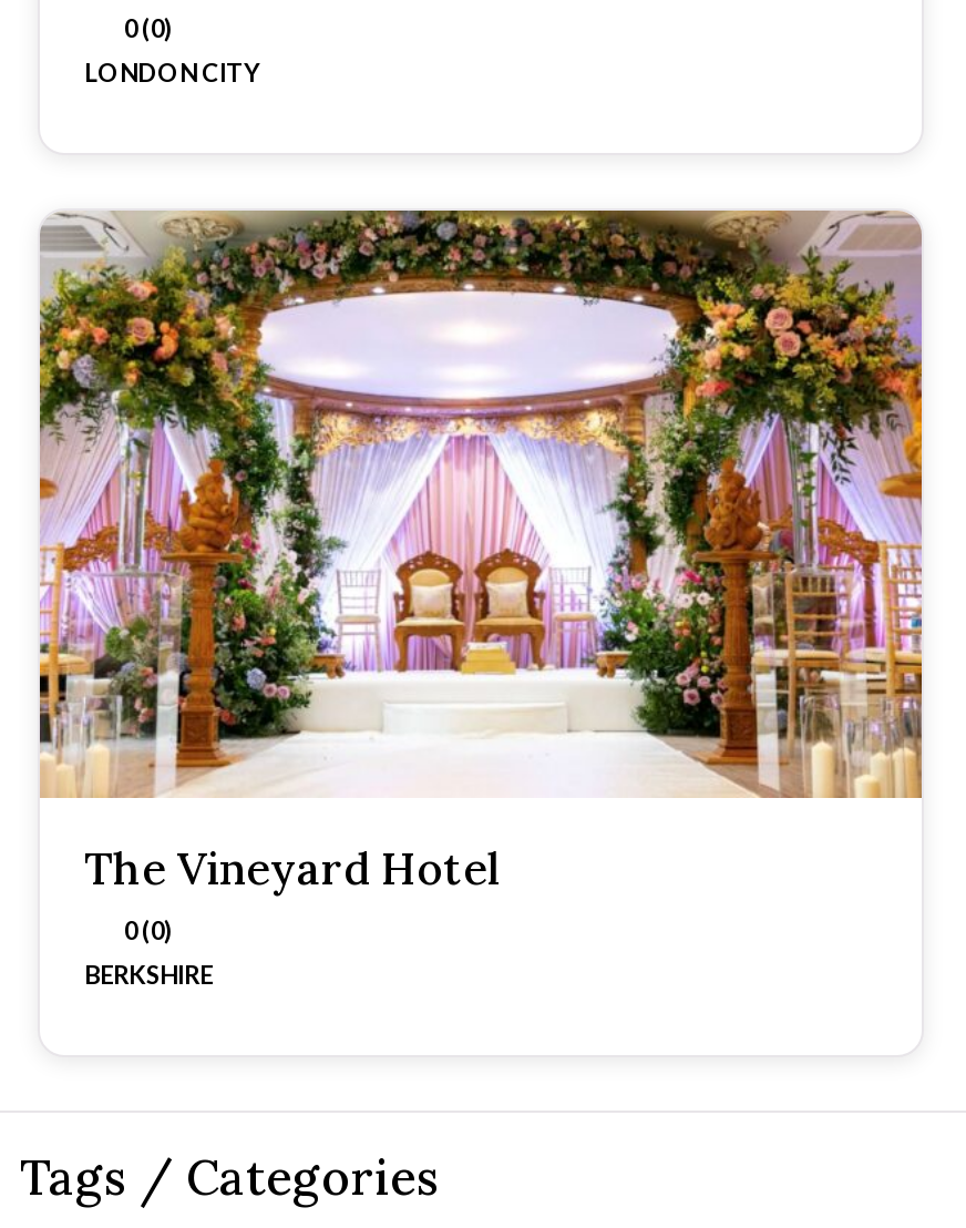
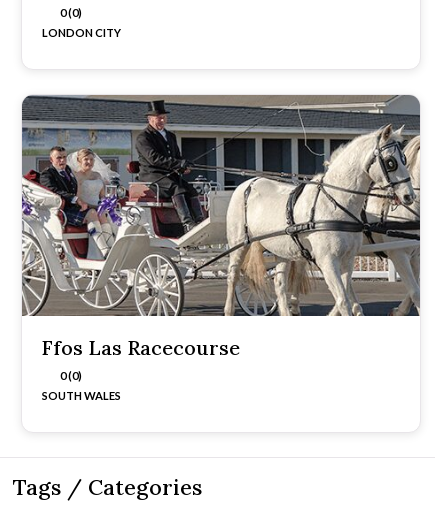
- [image]
- The Vineyard Hotel
+ [image]
+ Ffos Las Racecourse

- BERKSHIRE
+ SOUTH WALES
